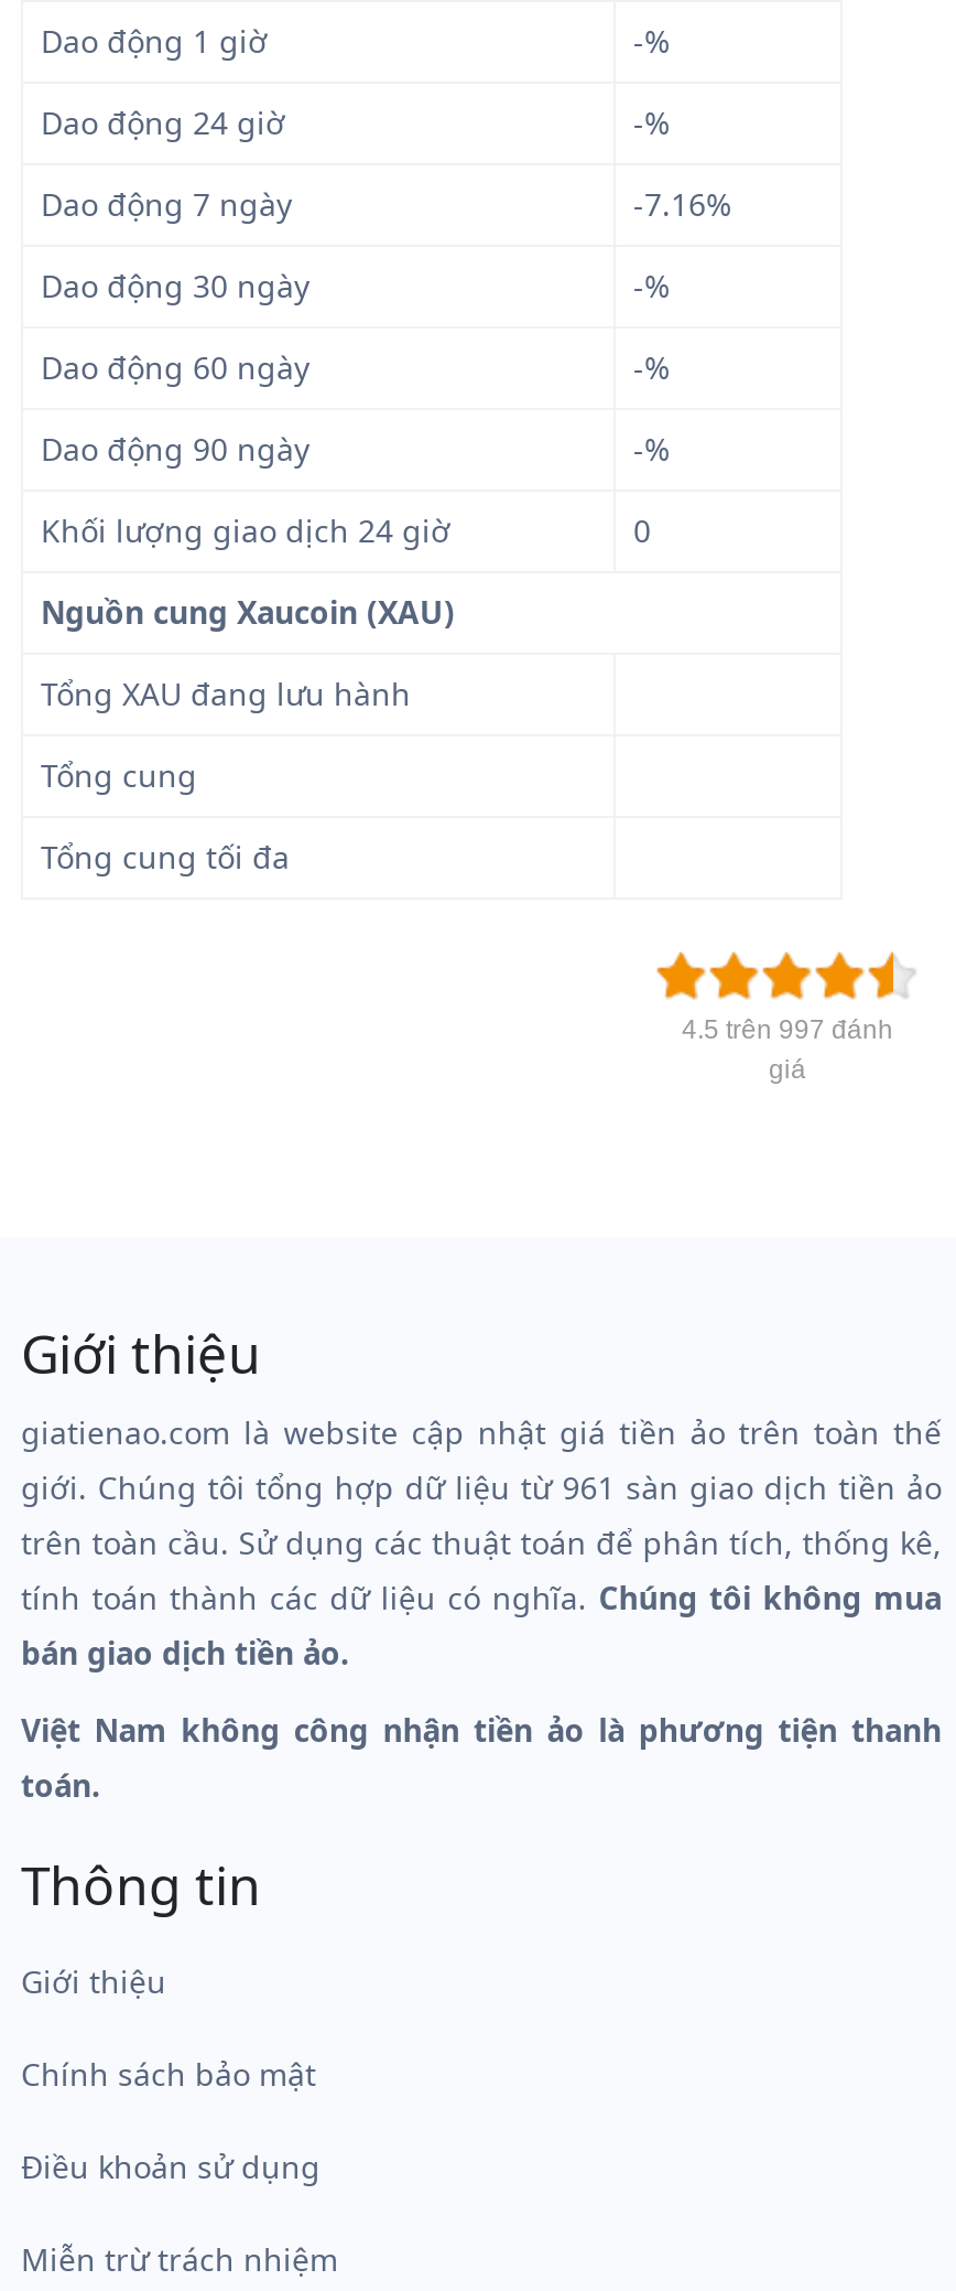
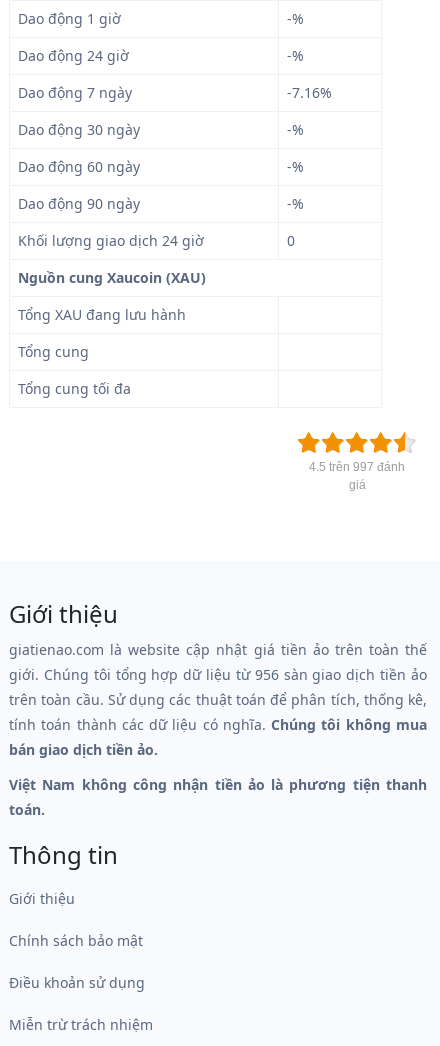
- giới. Chúng tôi tổng hợp dữ liệu từ 961 sàn giao dịch tiền ảo
+ giới. Chúng tôi tổng hợp dữ liệu từ 956 sàn giao dịch tiền ảo
